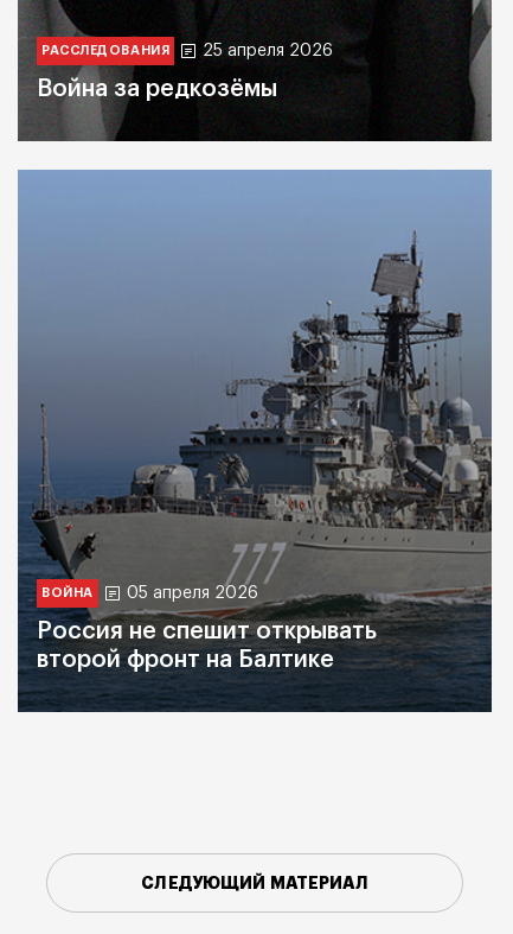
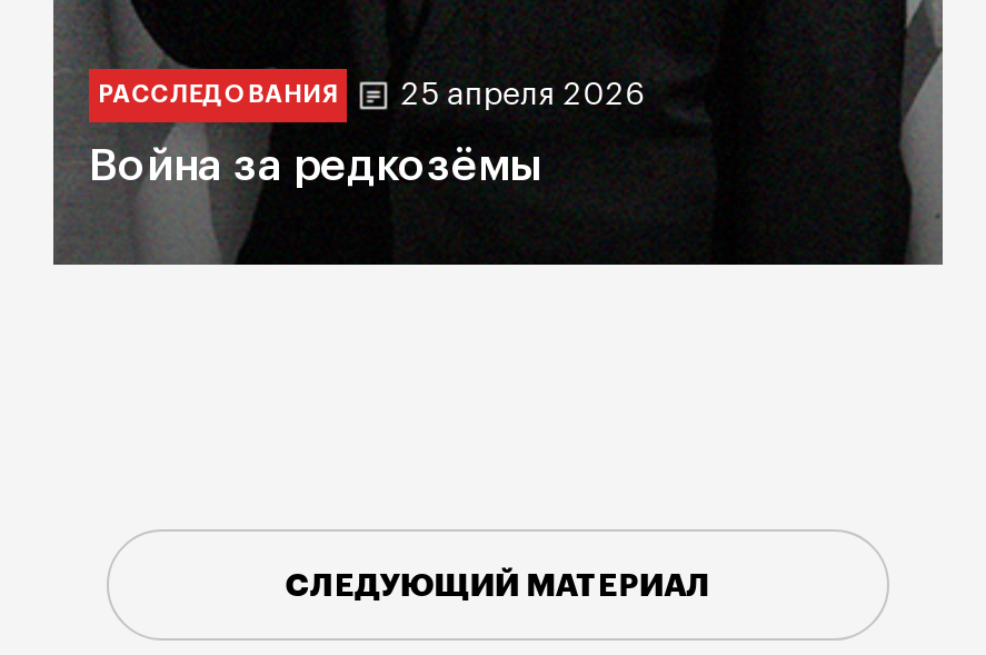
- [image]
- ВОЙНА
- 05 апреля 2026
- Россия не спешит открывать
- второй фронт на Балтике
